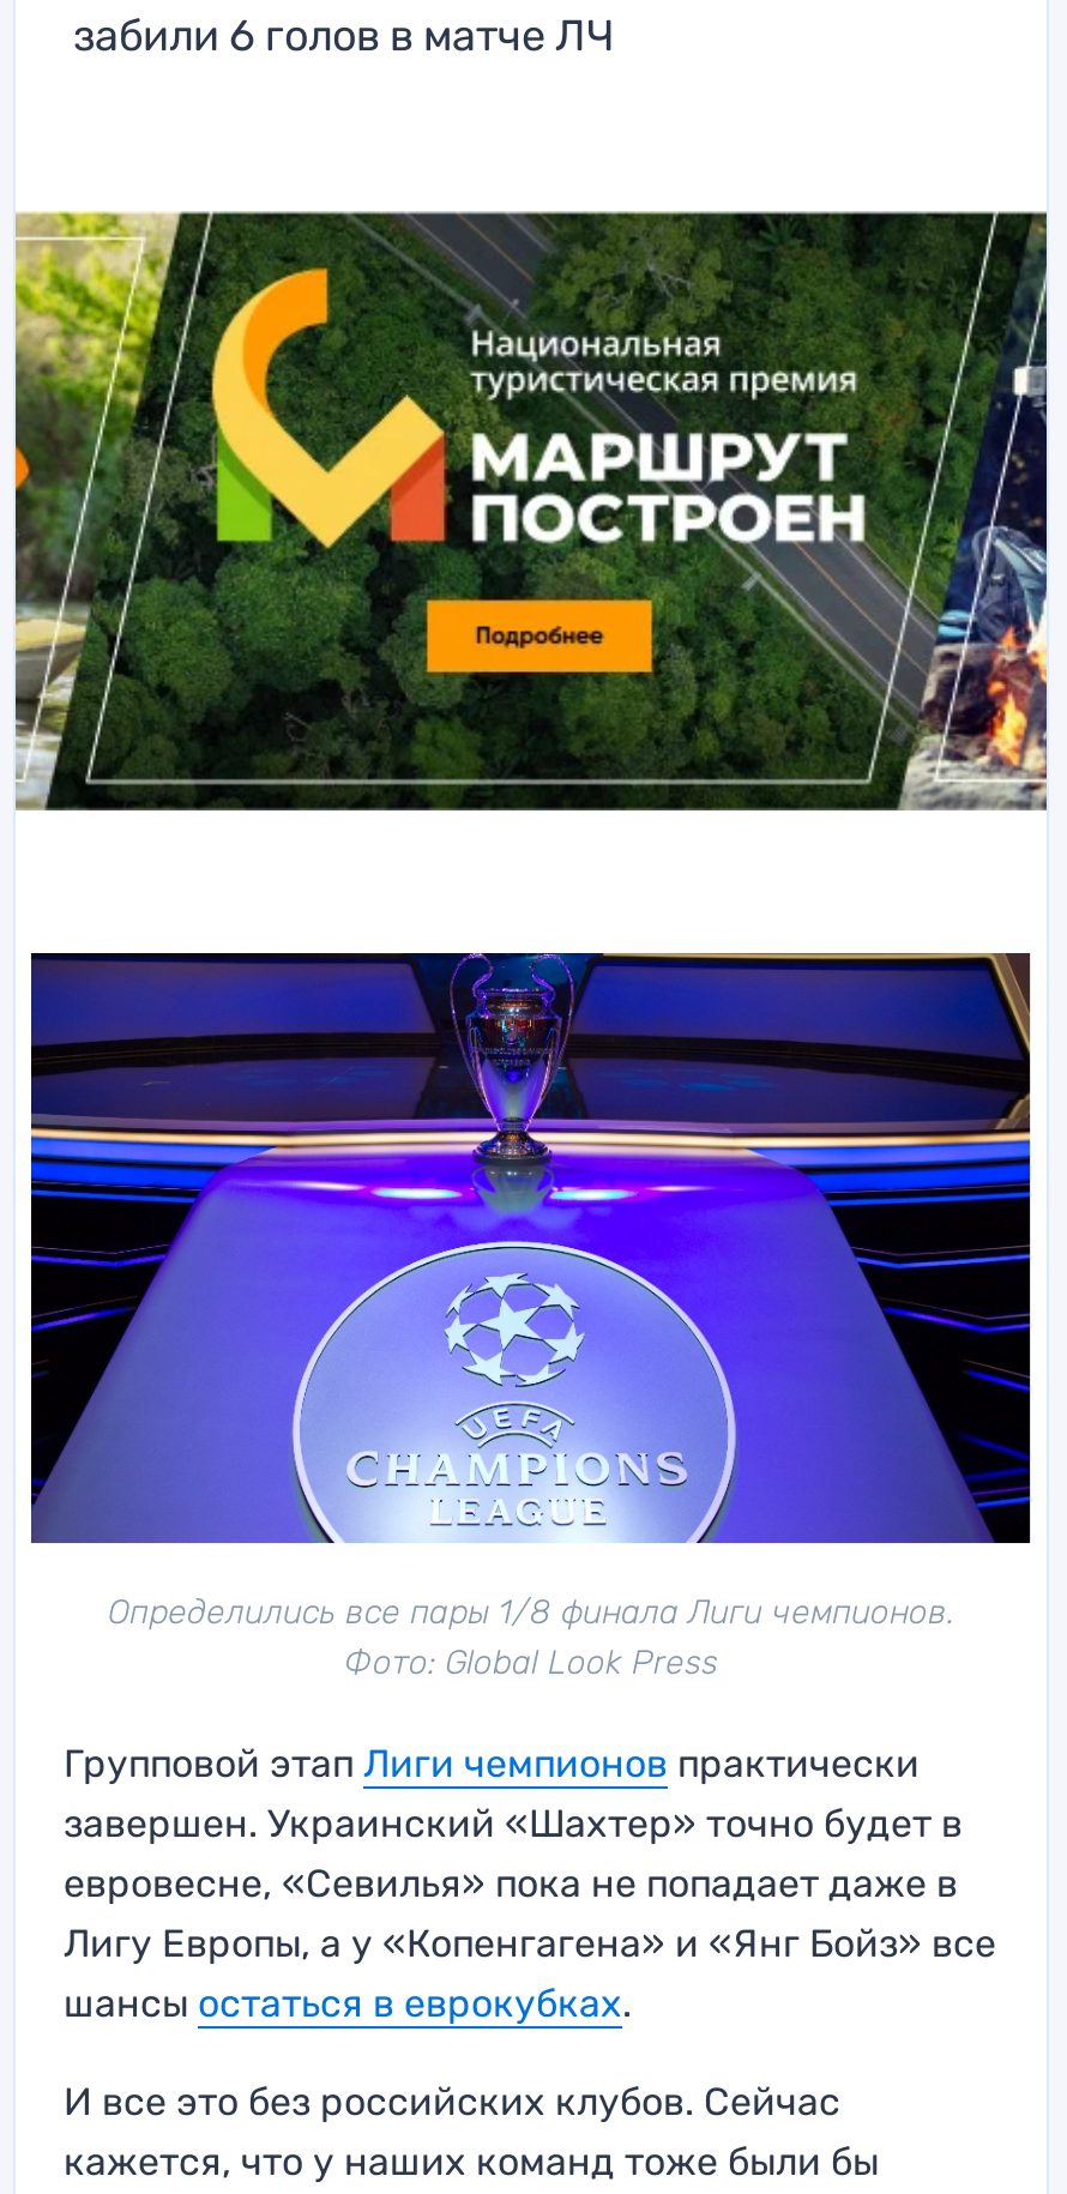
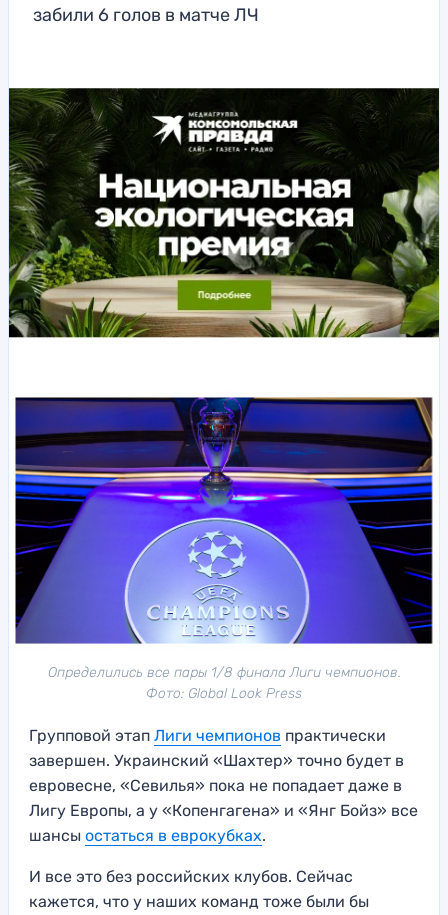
- [image]
+ [image]
